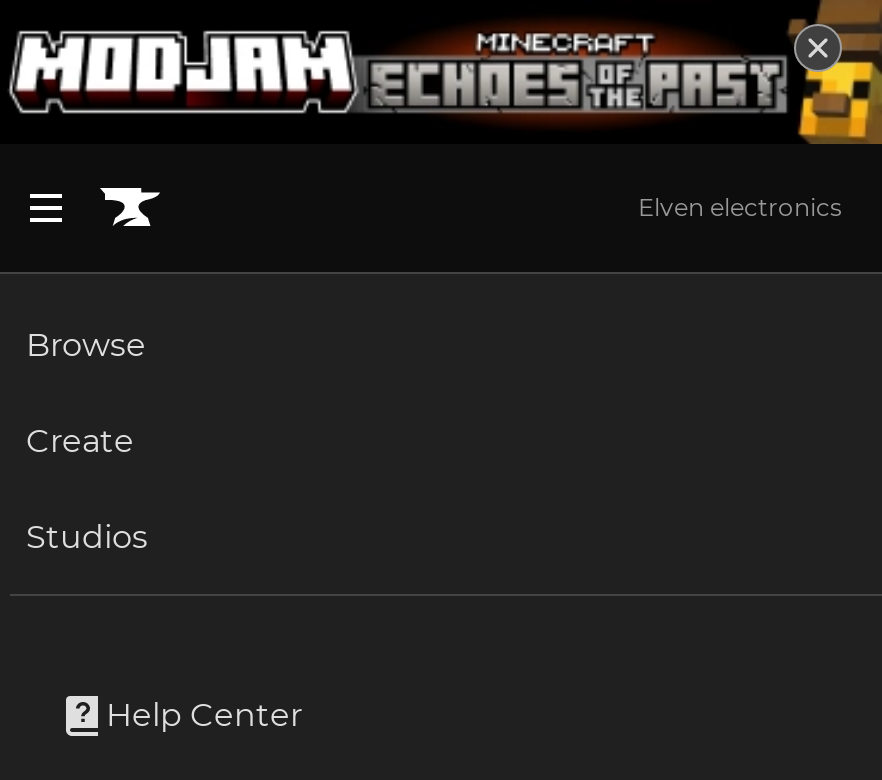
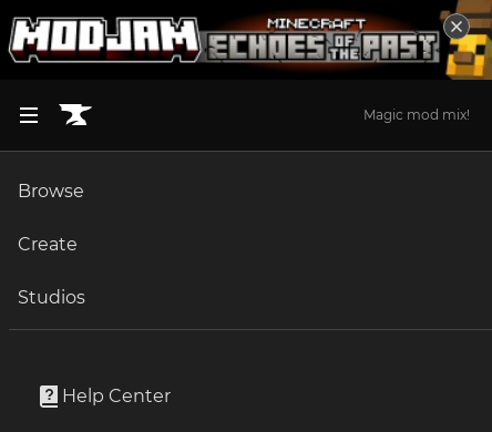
- Elven electronics
+ Magic mod mix!
